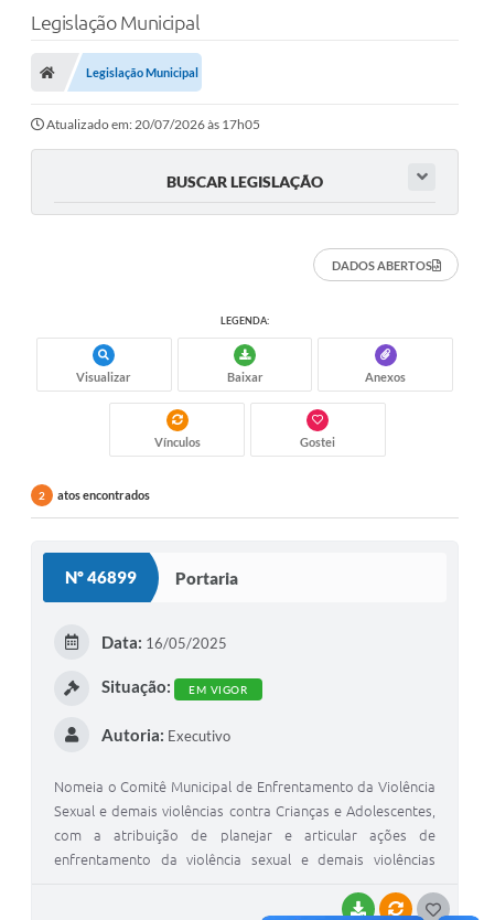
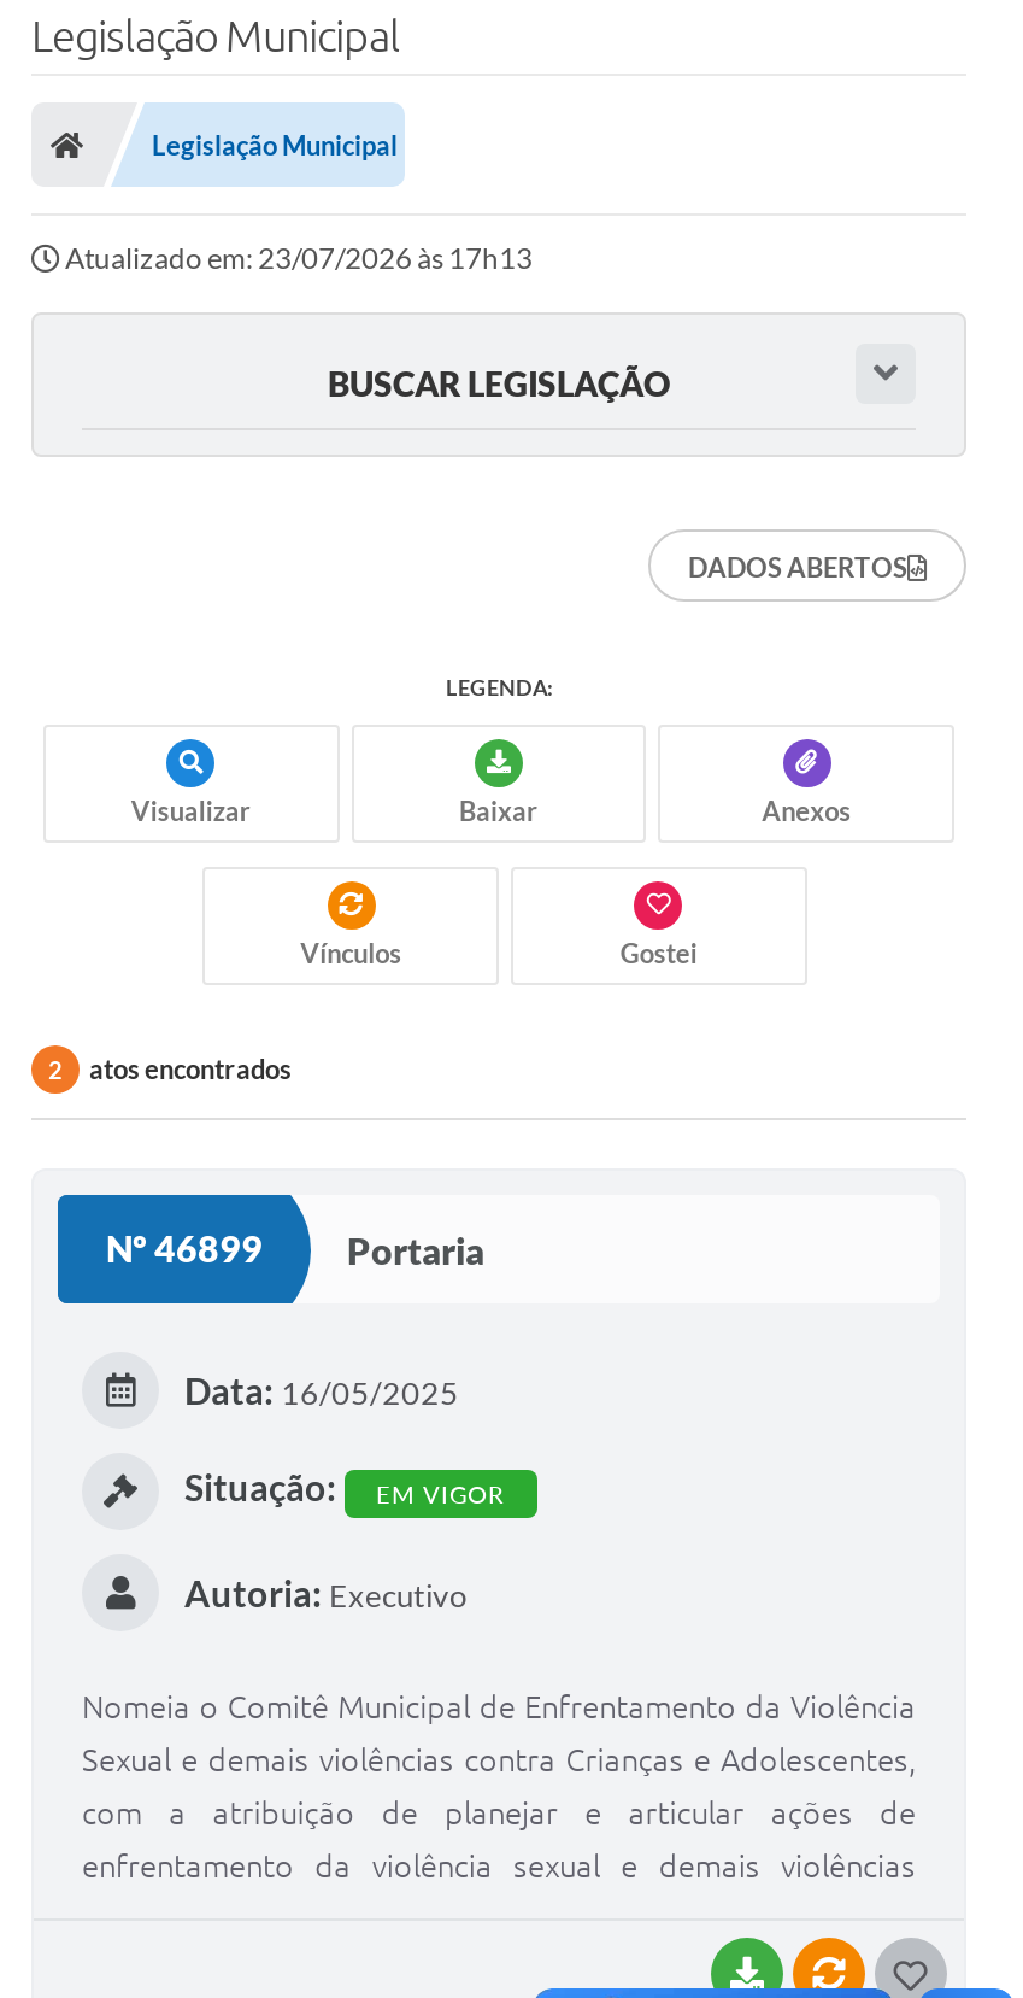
- Atualizado em: 20/07/2026 às 17h05
+ Atualizado em: 23/07/2026 às 17h13
